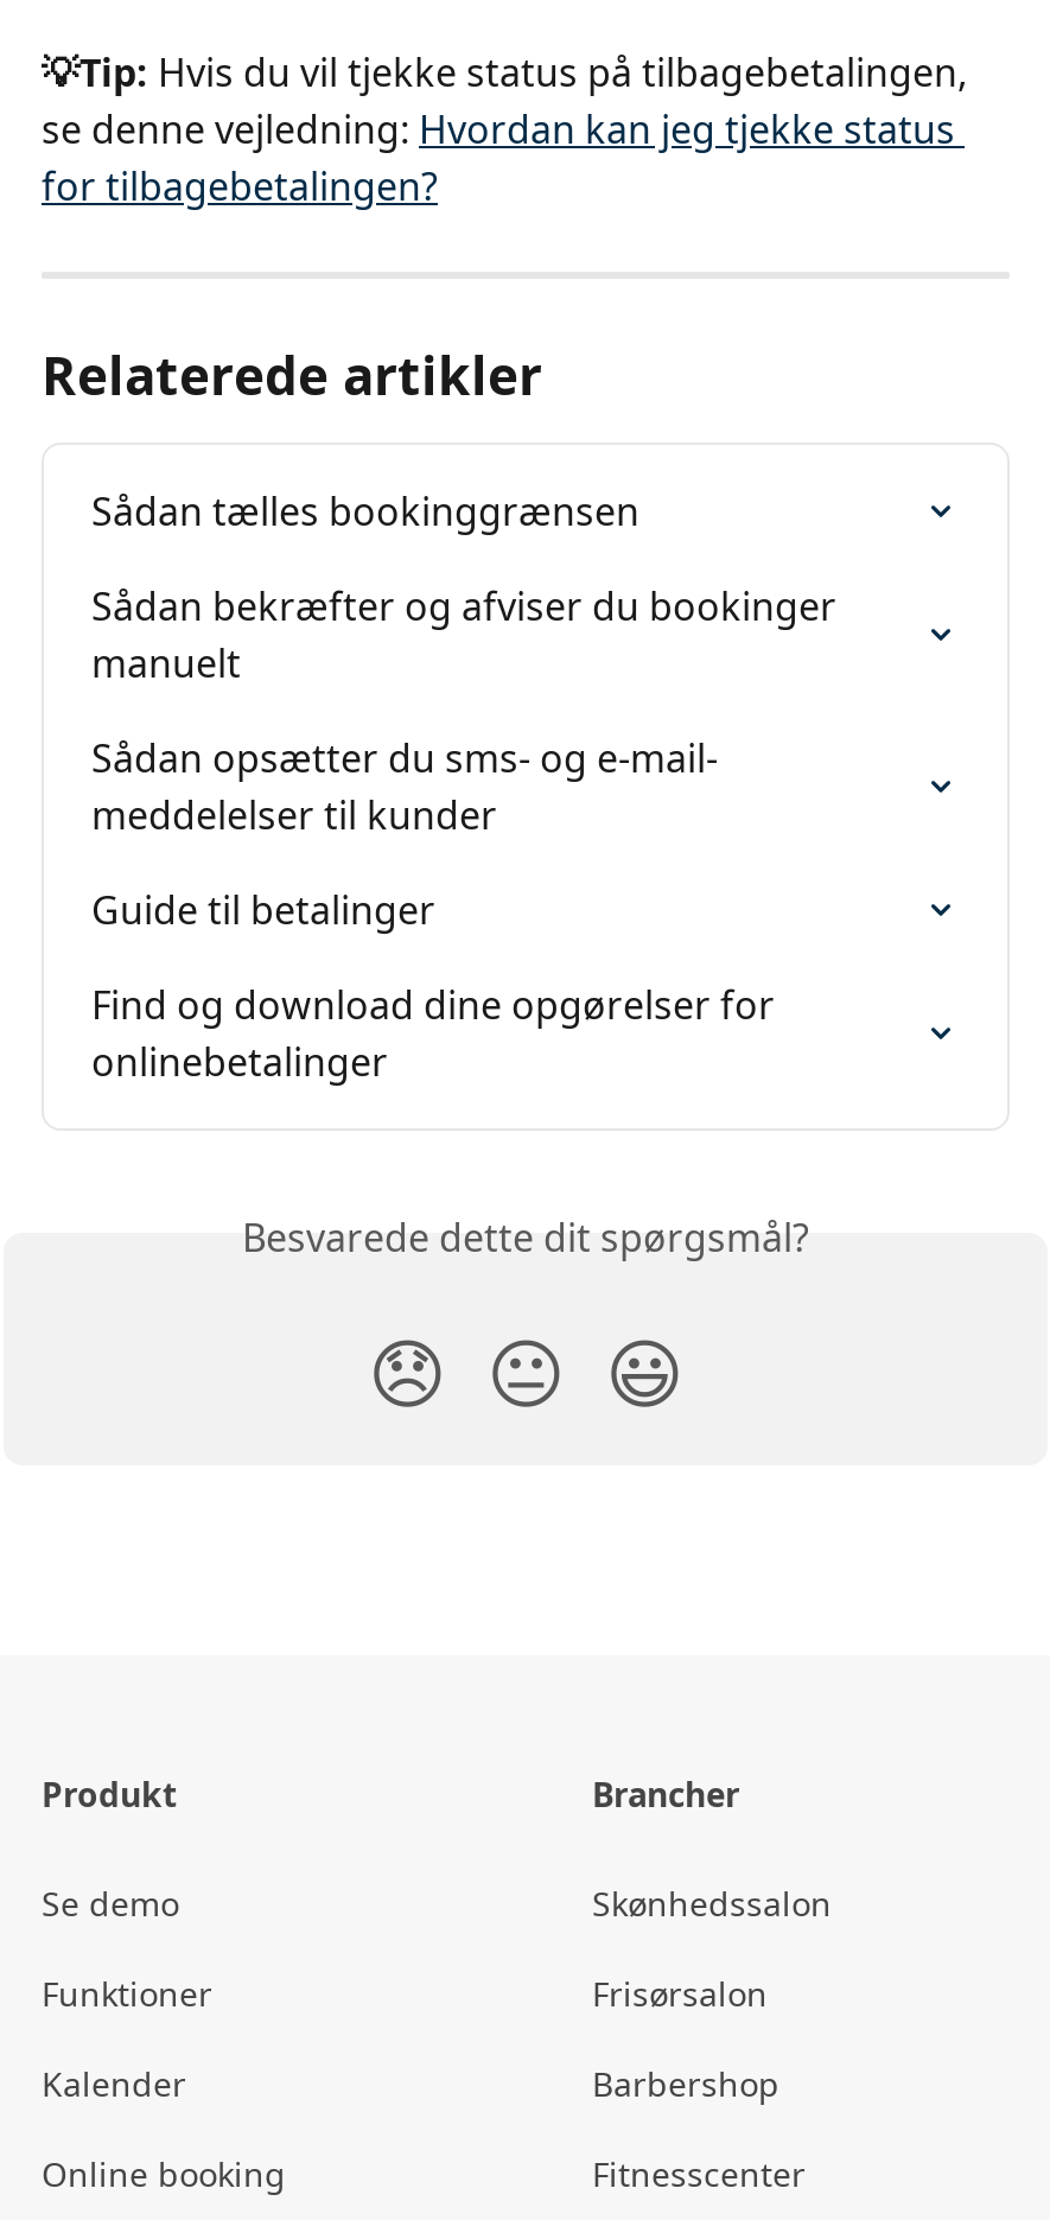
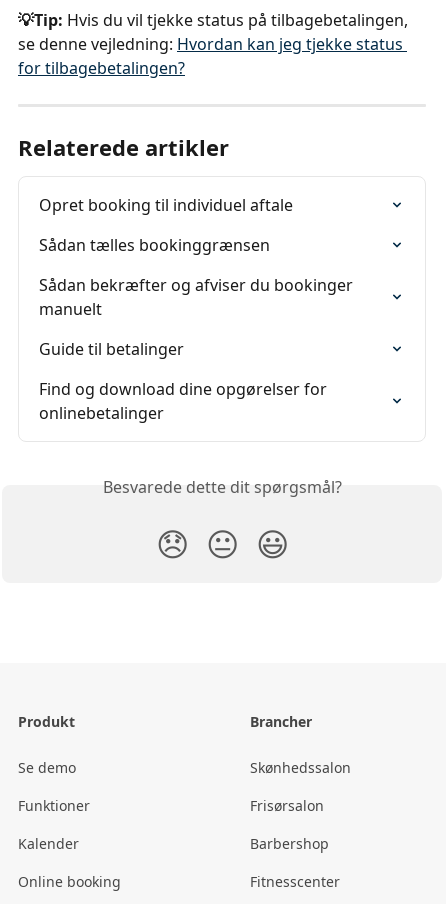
+ Opret booking til individuel aftale

moved down: Sådan tælles bookinggrænsen | Sådan bekræfter og afviser du bookinger | manuelt

- Sådan opsætter du sms- og e-mail-
- meddelelser til kunder
